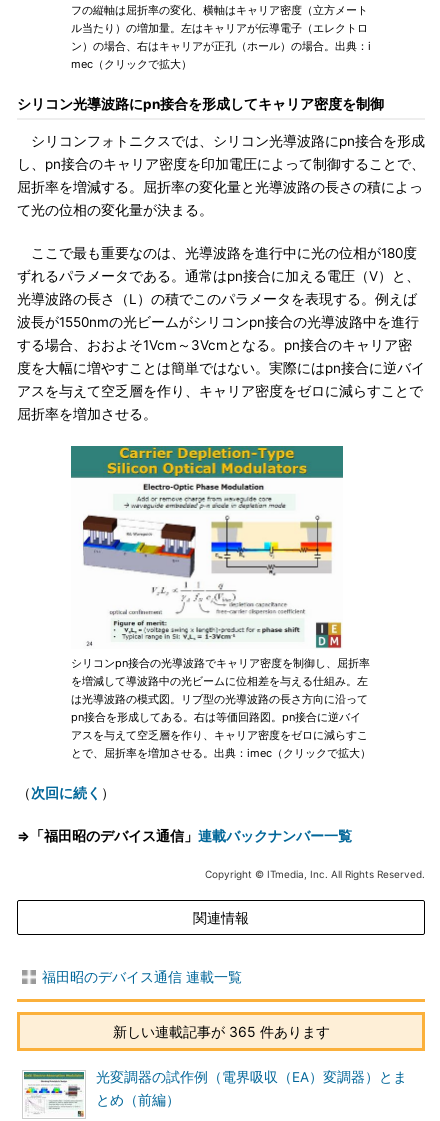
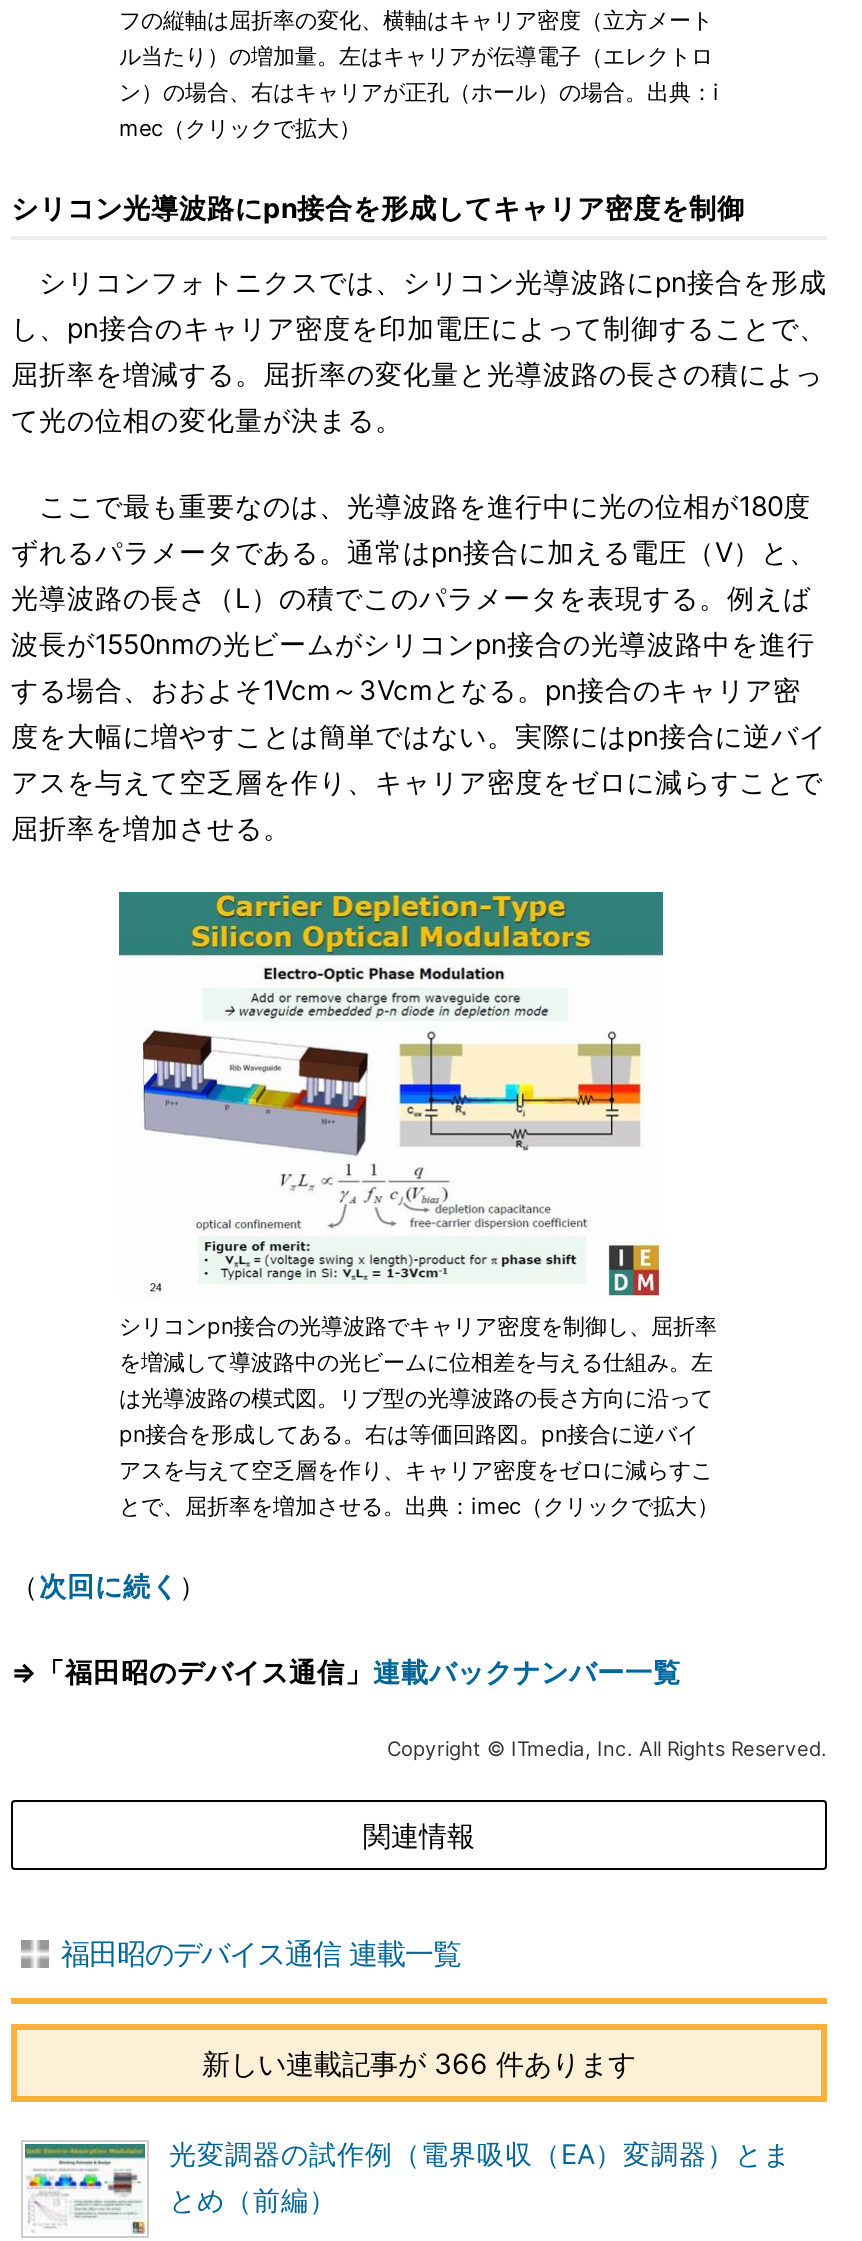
- 新しい連載記事が 365 件あります
+ 新しい連載記事が 366 件あります
